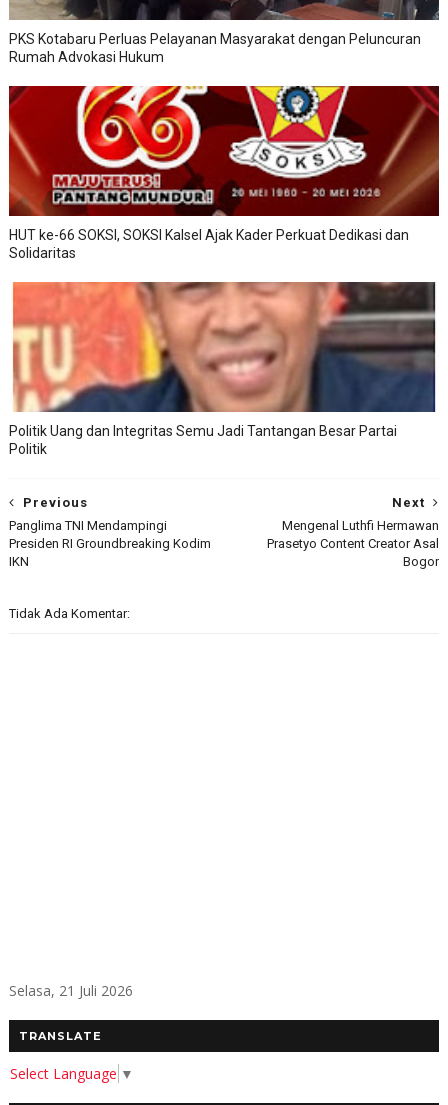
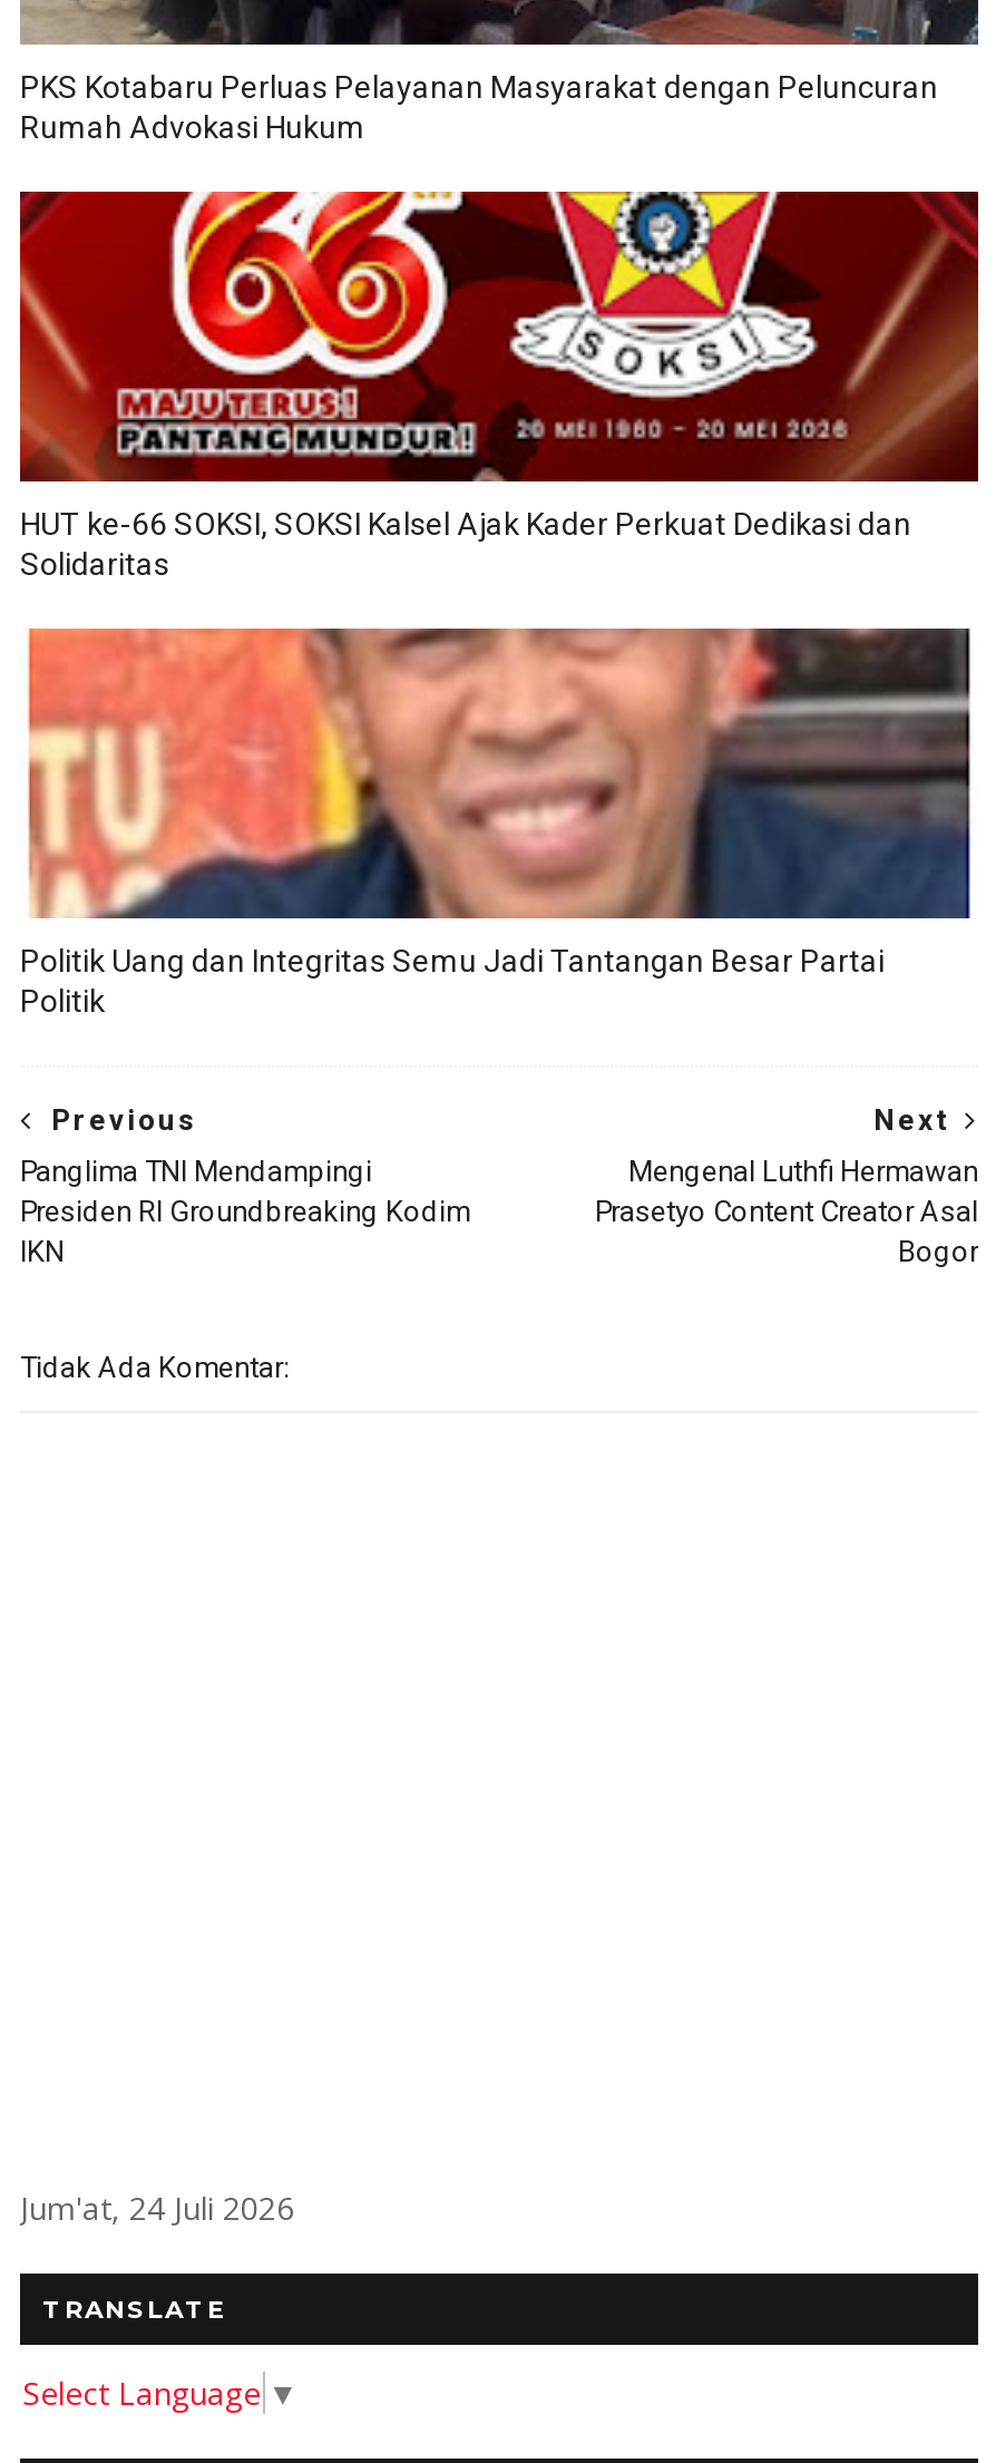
- Selasa, 21 Juli 2026
+ Jum'at, 24 Juli 2026
